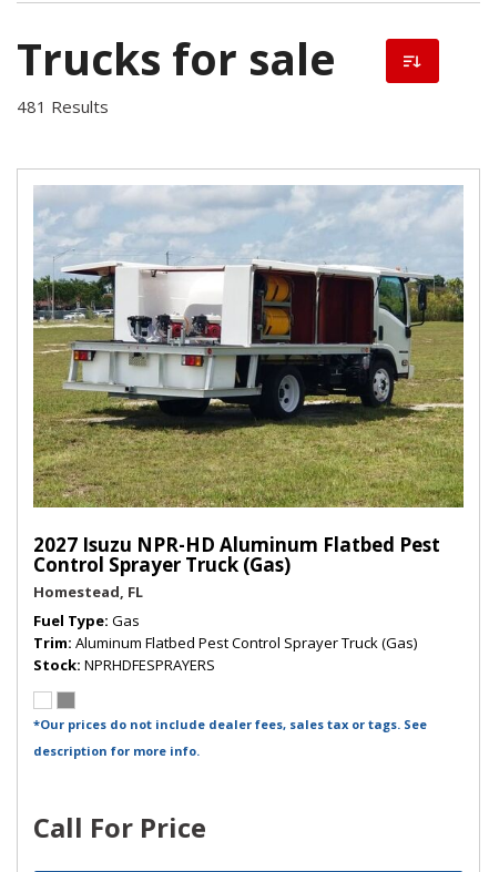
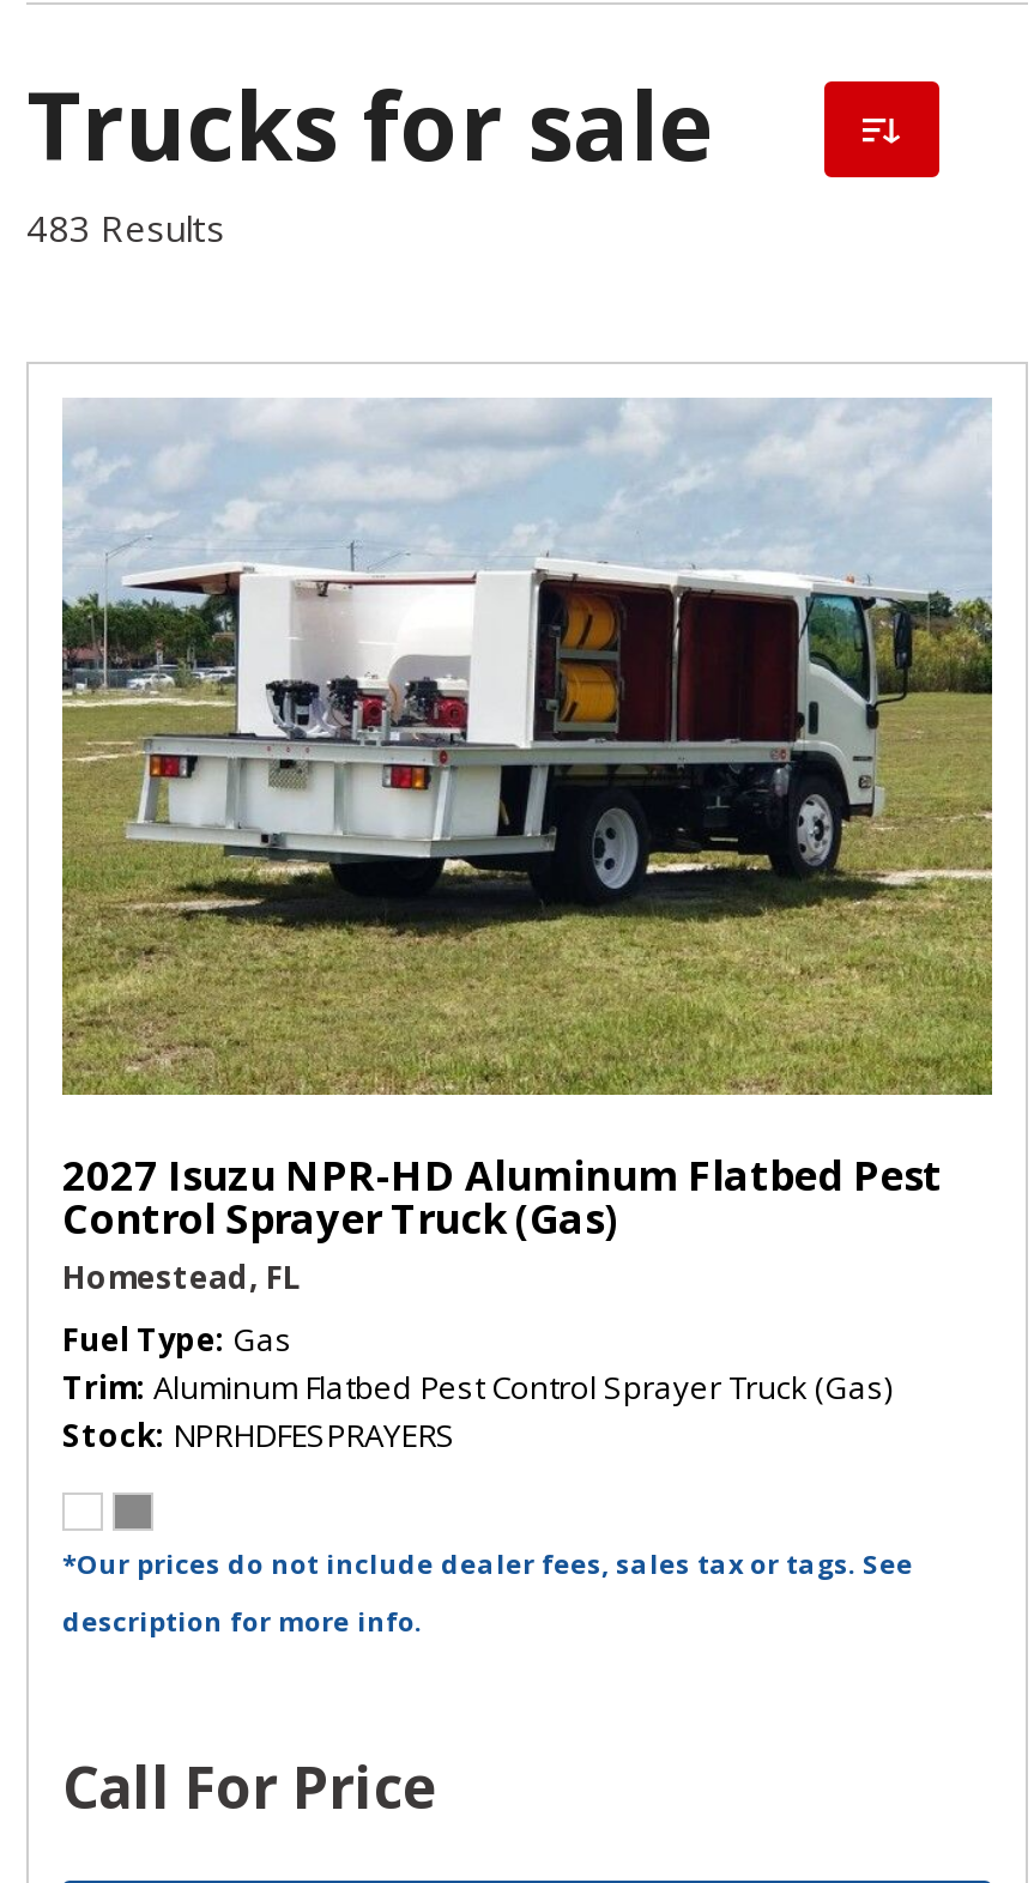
- 481 Results
+ 483 Results
